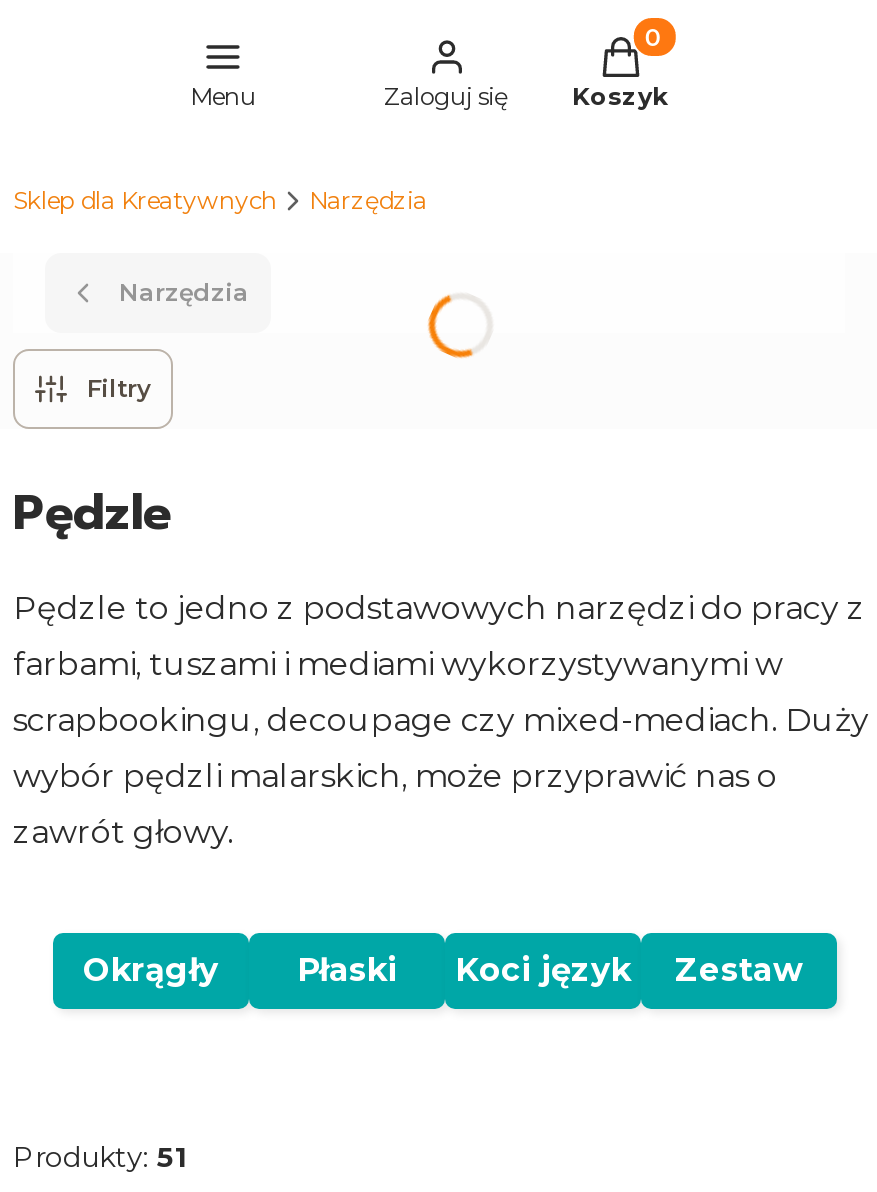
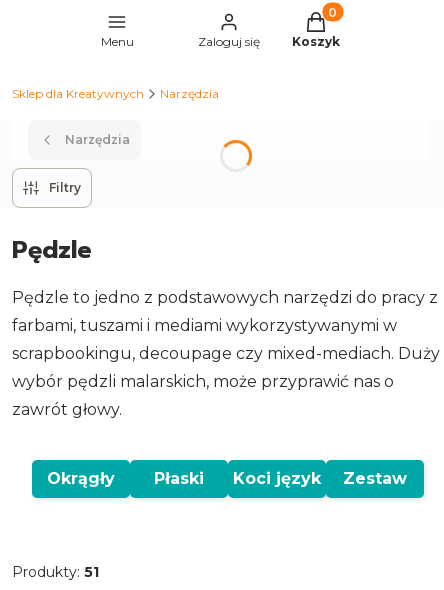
- [image]
+ [image]
